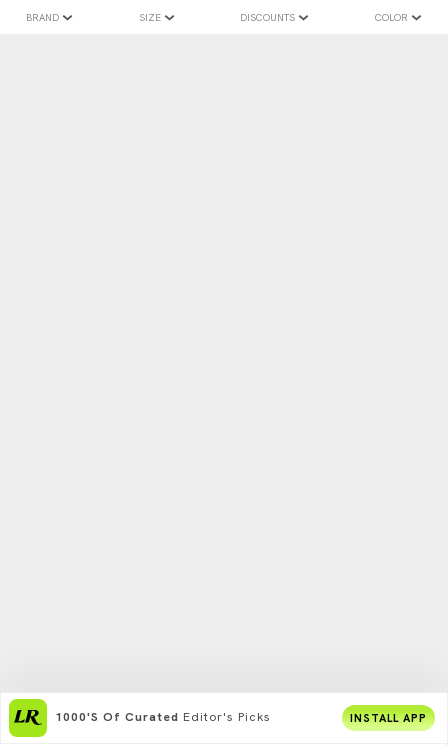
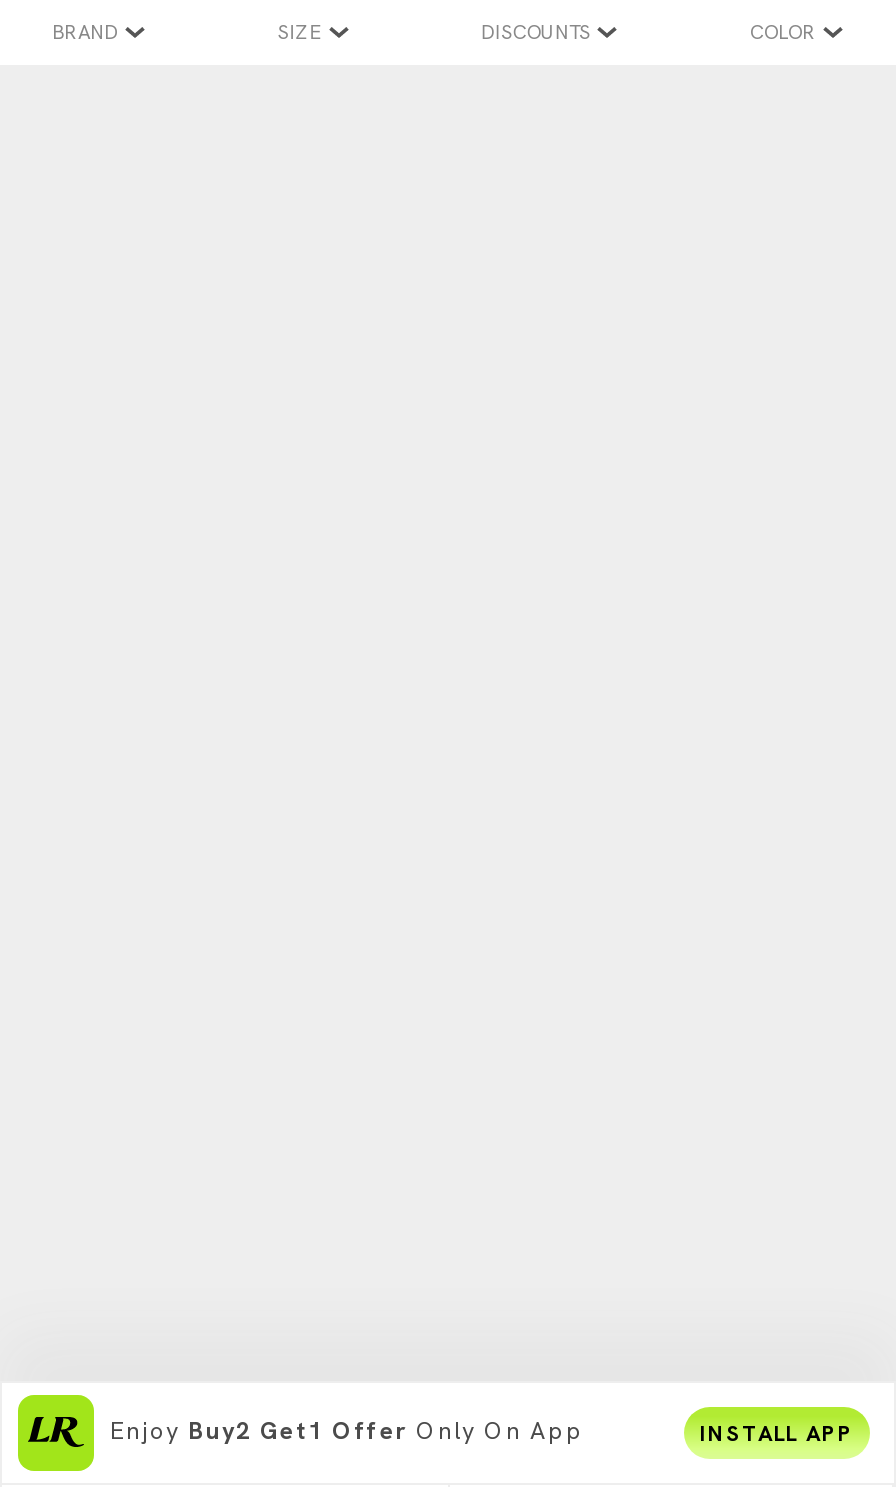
- 1000's Of Curated Editor's Picks
+ Enjoy Buy2 Get1 Offer Only On App
